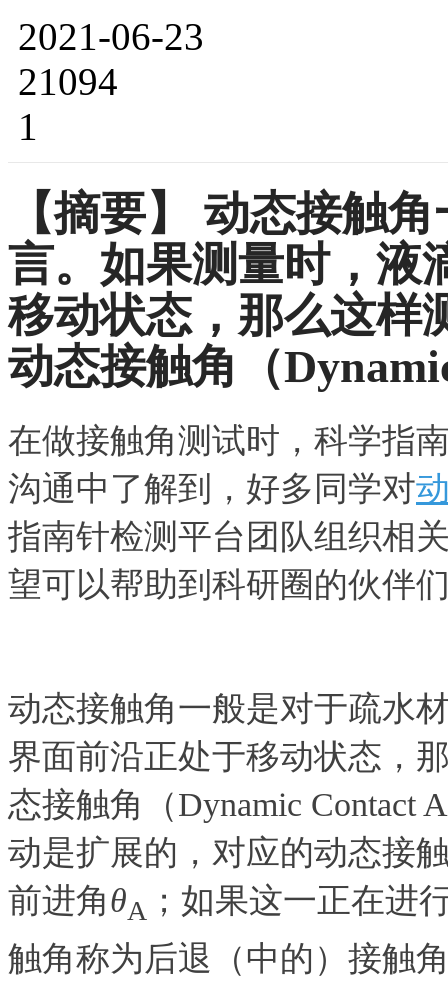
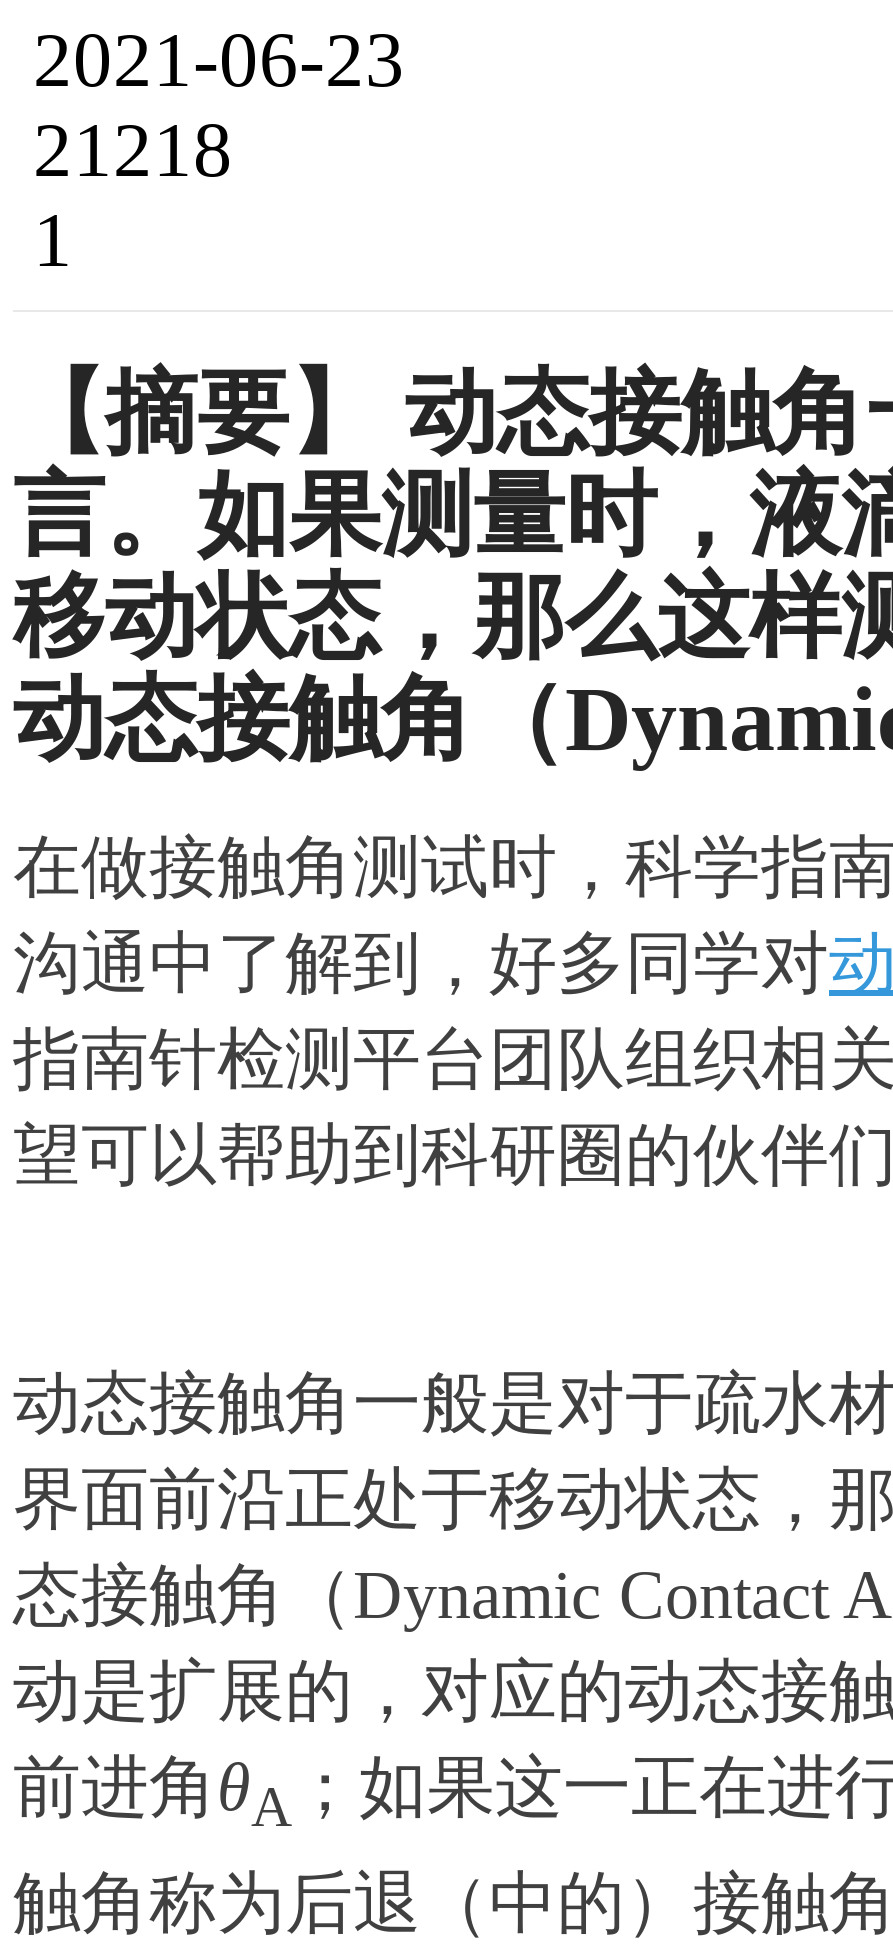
- 21094
+ 21218
